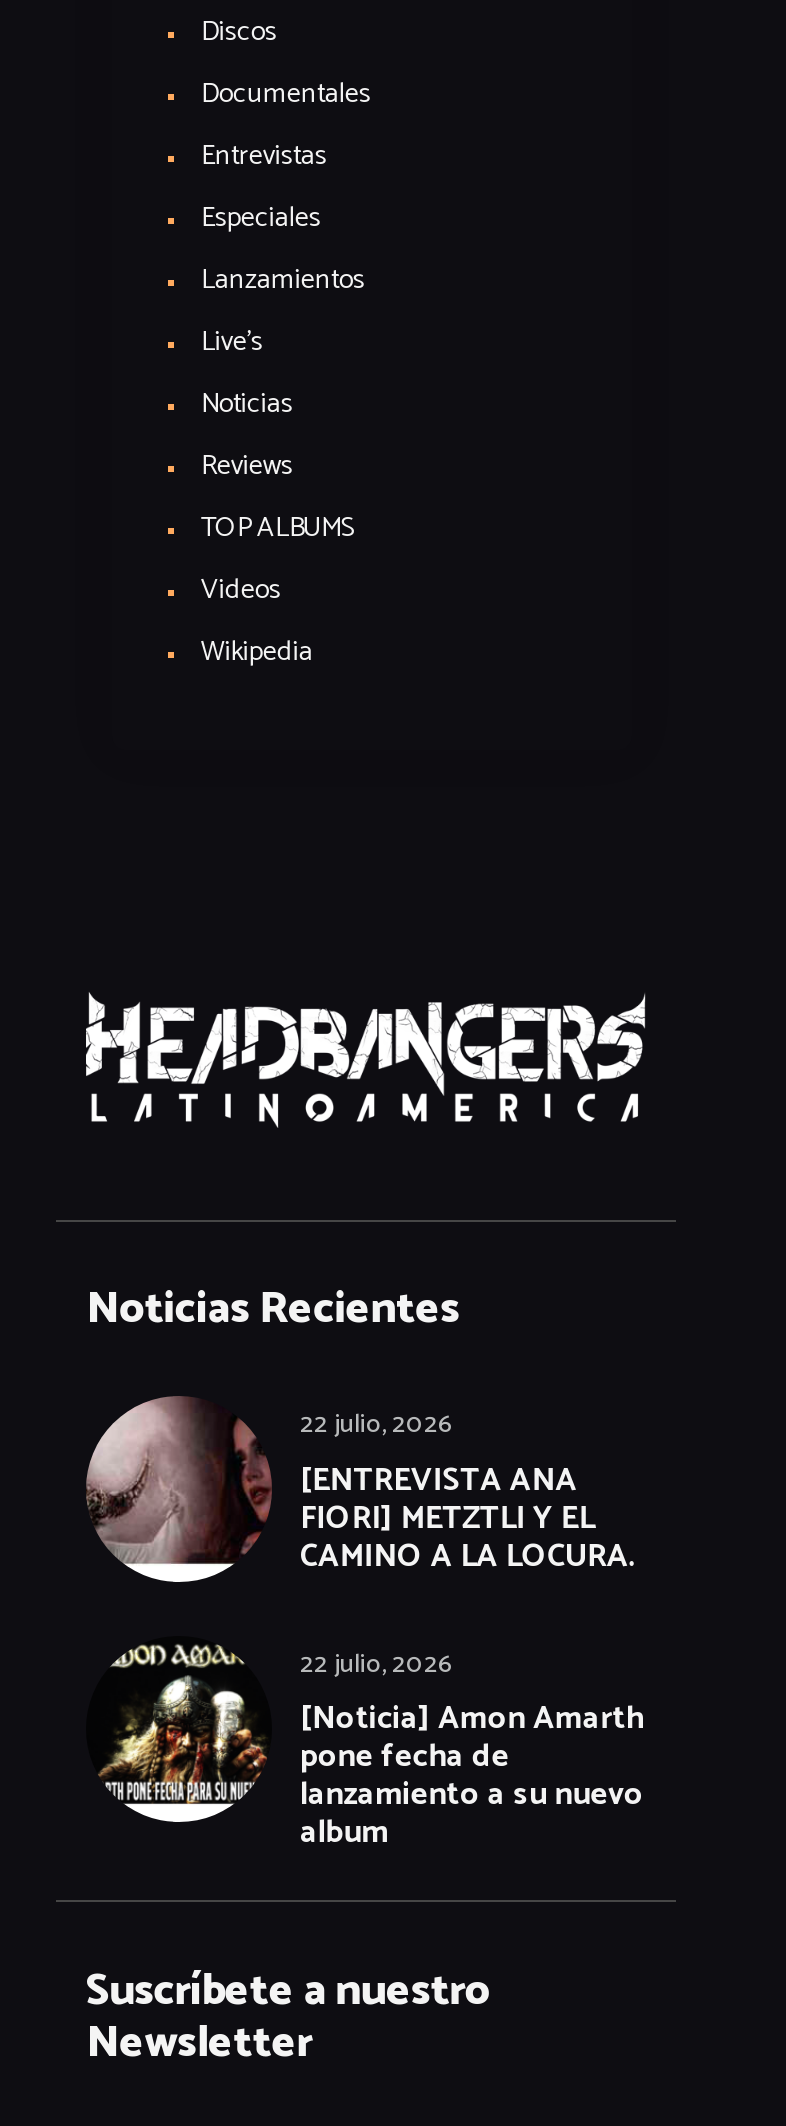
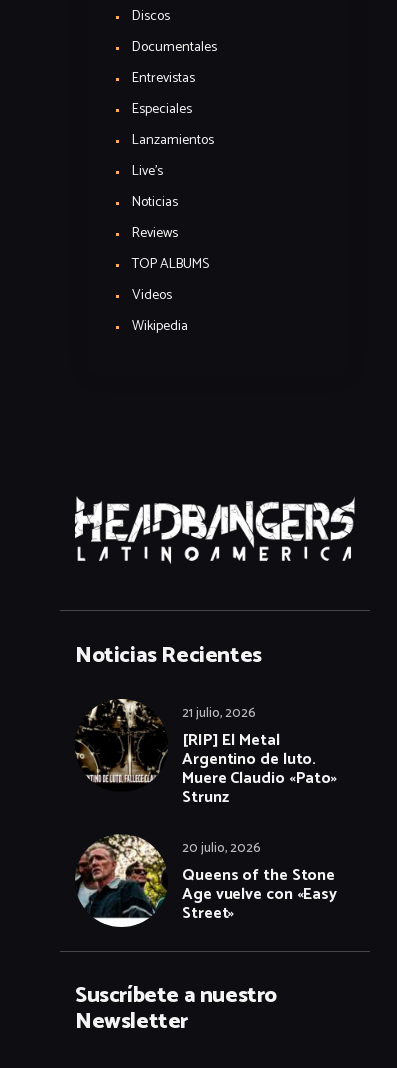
- [image]
- 22 julio, 2026
- [ENTREVISTA ANA
- FIORI] METZTLI Y EL
- CAMINO A LA LOCURA.
+ [image]
+ 21 julio, 2026
+ [RIP] El Metal
+ Argentino de luto.
+ Muere Claudio «Pato»
+ Strunz

- [image]
- 22 julio, 2026
- [Noticia] Amon Amarth
- pone fecha de
- lanzamiento a su nuevo
- album
+ [image]
+ 20 julio, 2026
+ Queens of the Stone
+ Age vuelve con «Easy
+ Street»
